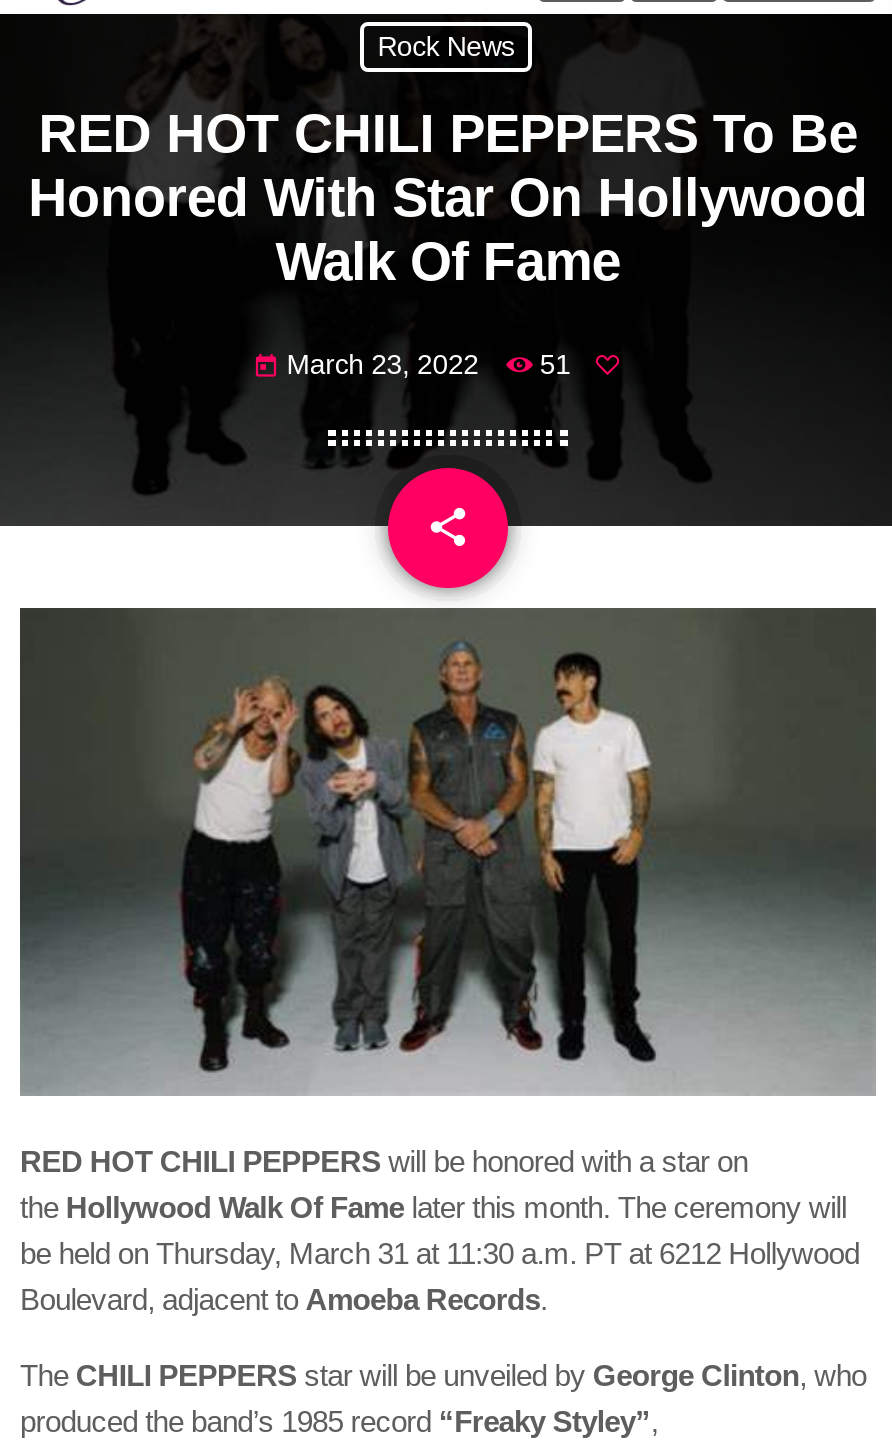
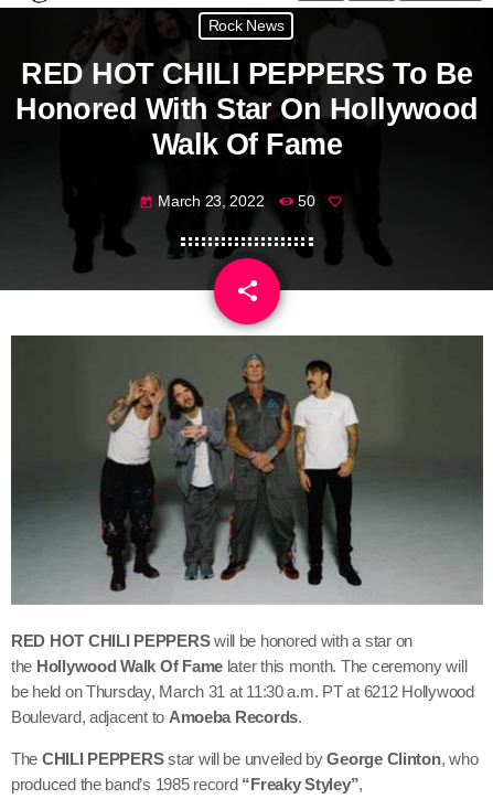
- 51
+ 50
